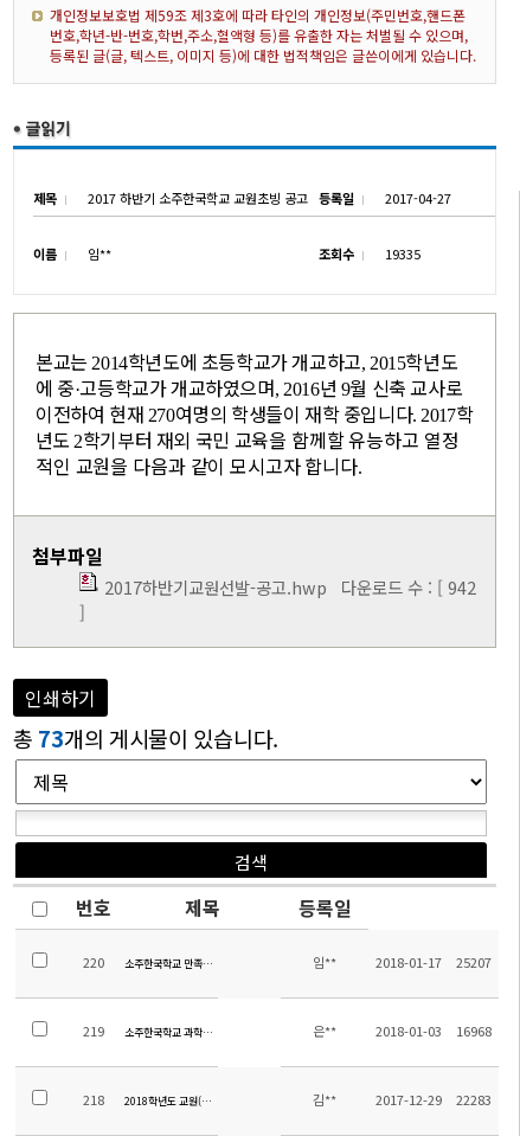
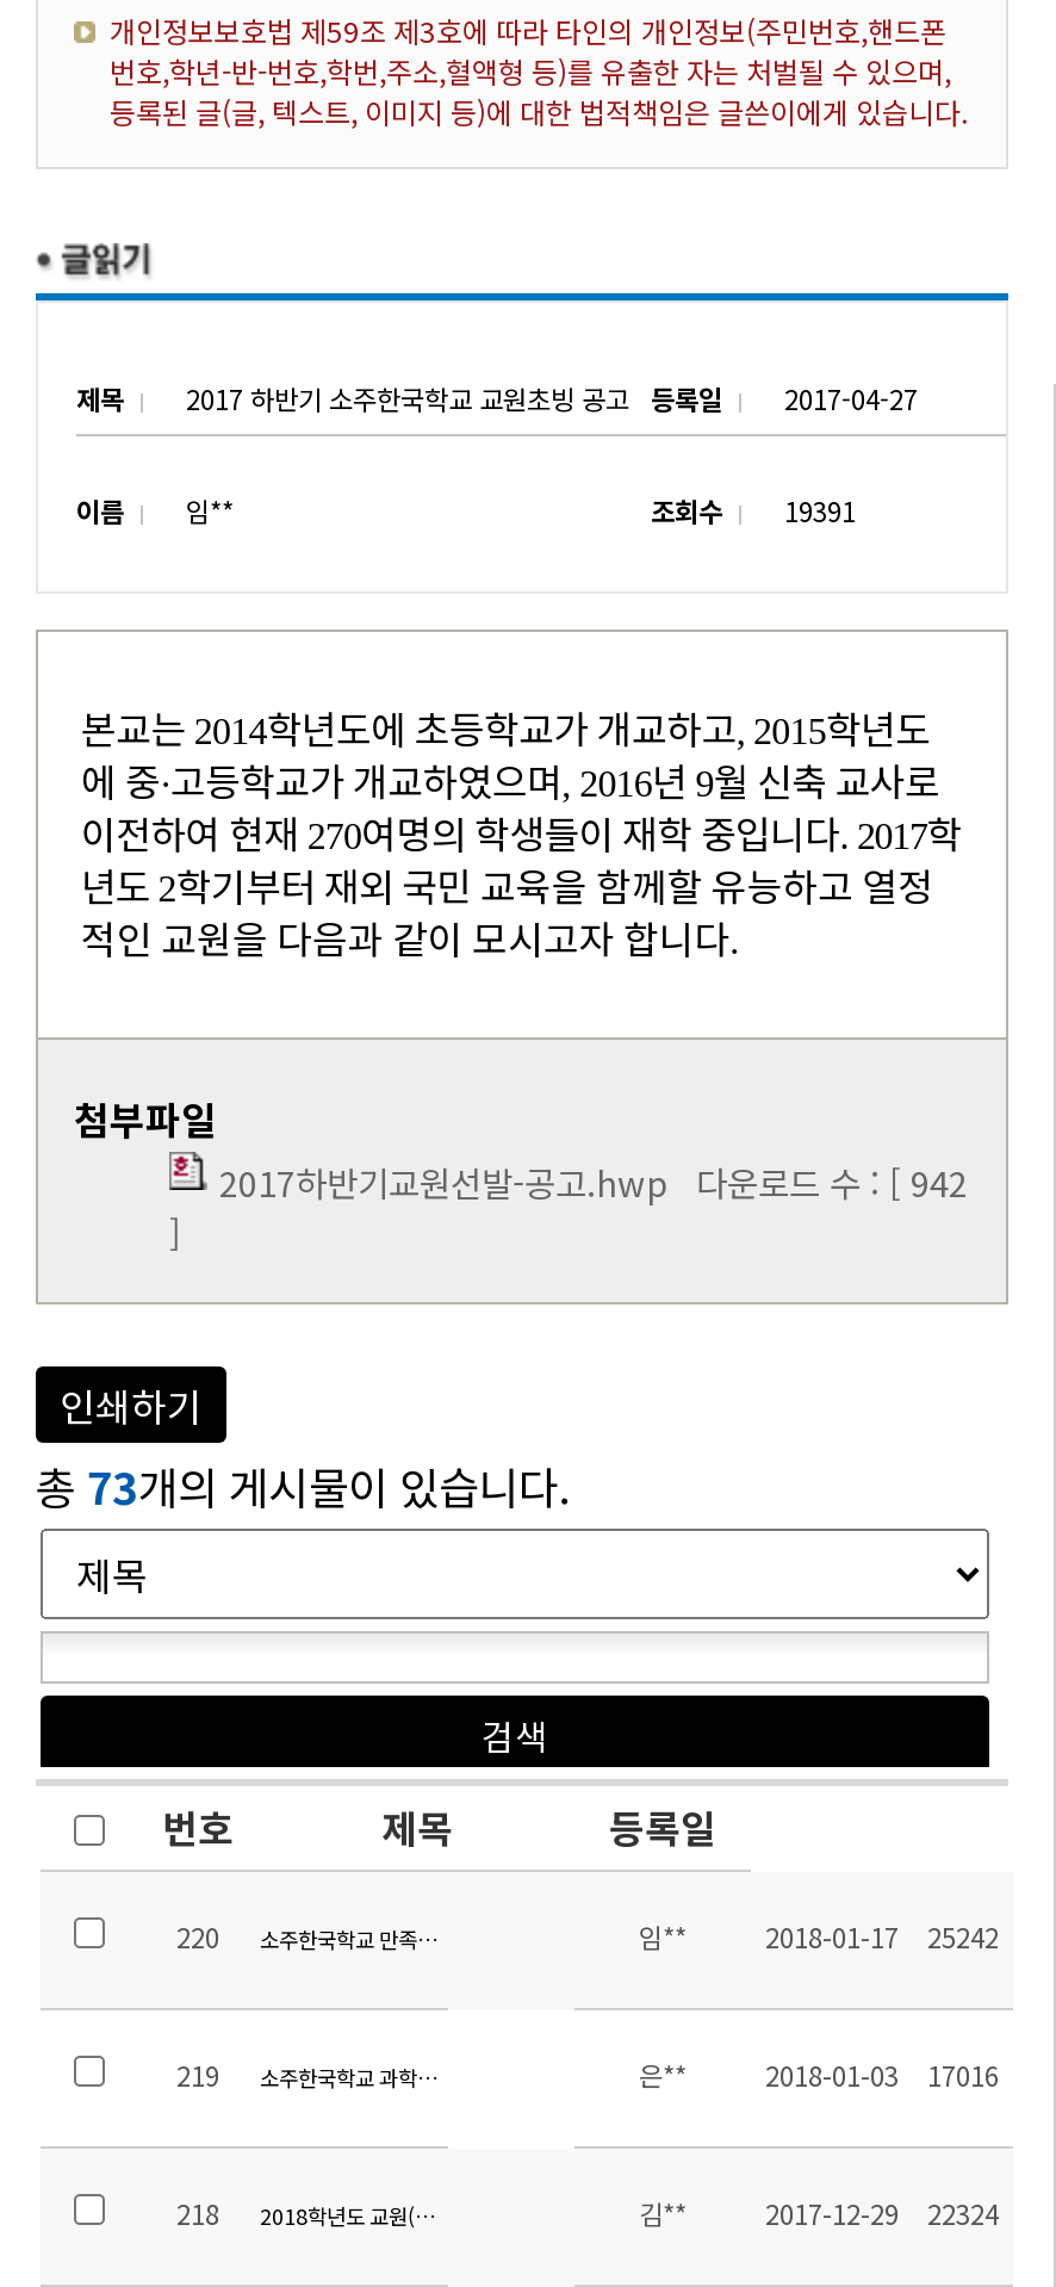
- 조회수 19335
+ 조회수 19391

- 25207
+ 25242

- 2018-01-03 16968
+ 2018-01-03 17016

- 2017-12-29 22283
+ 2017-12-29 22324
